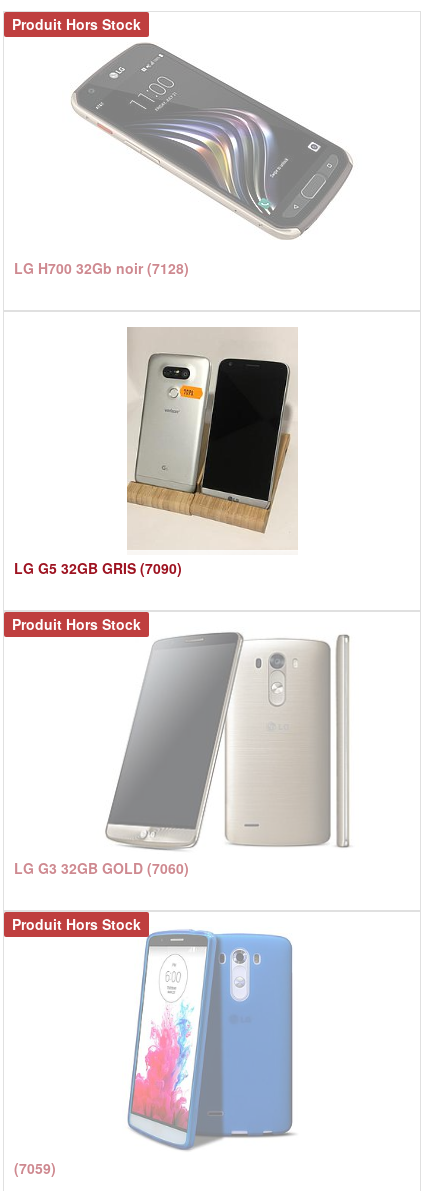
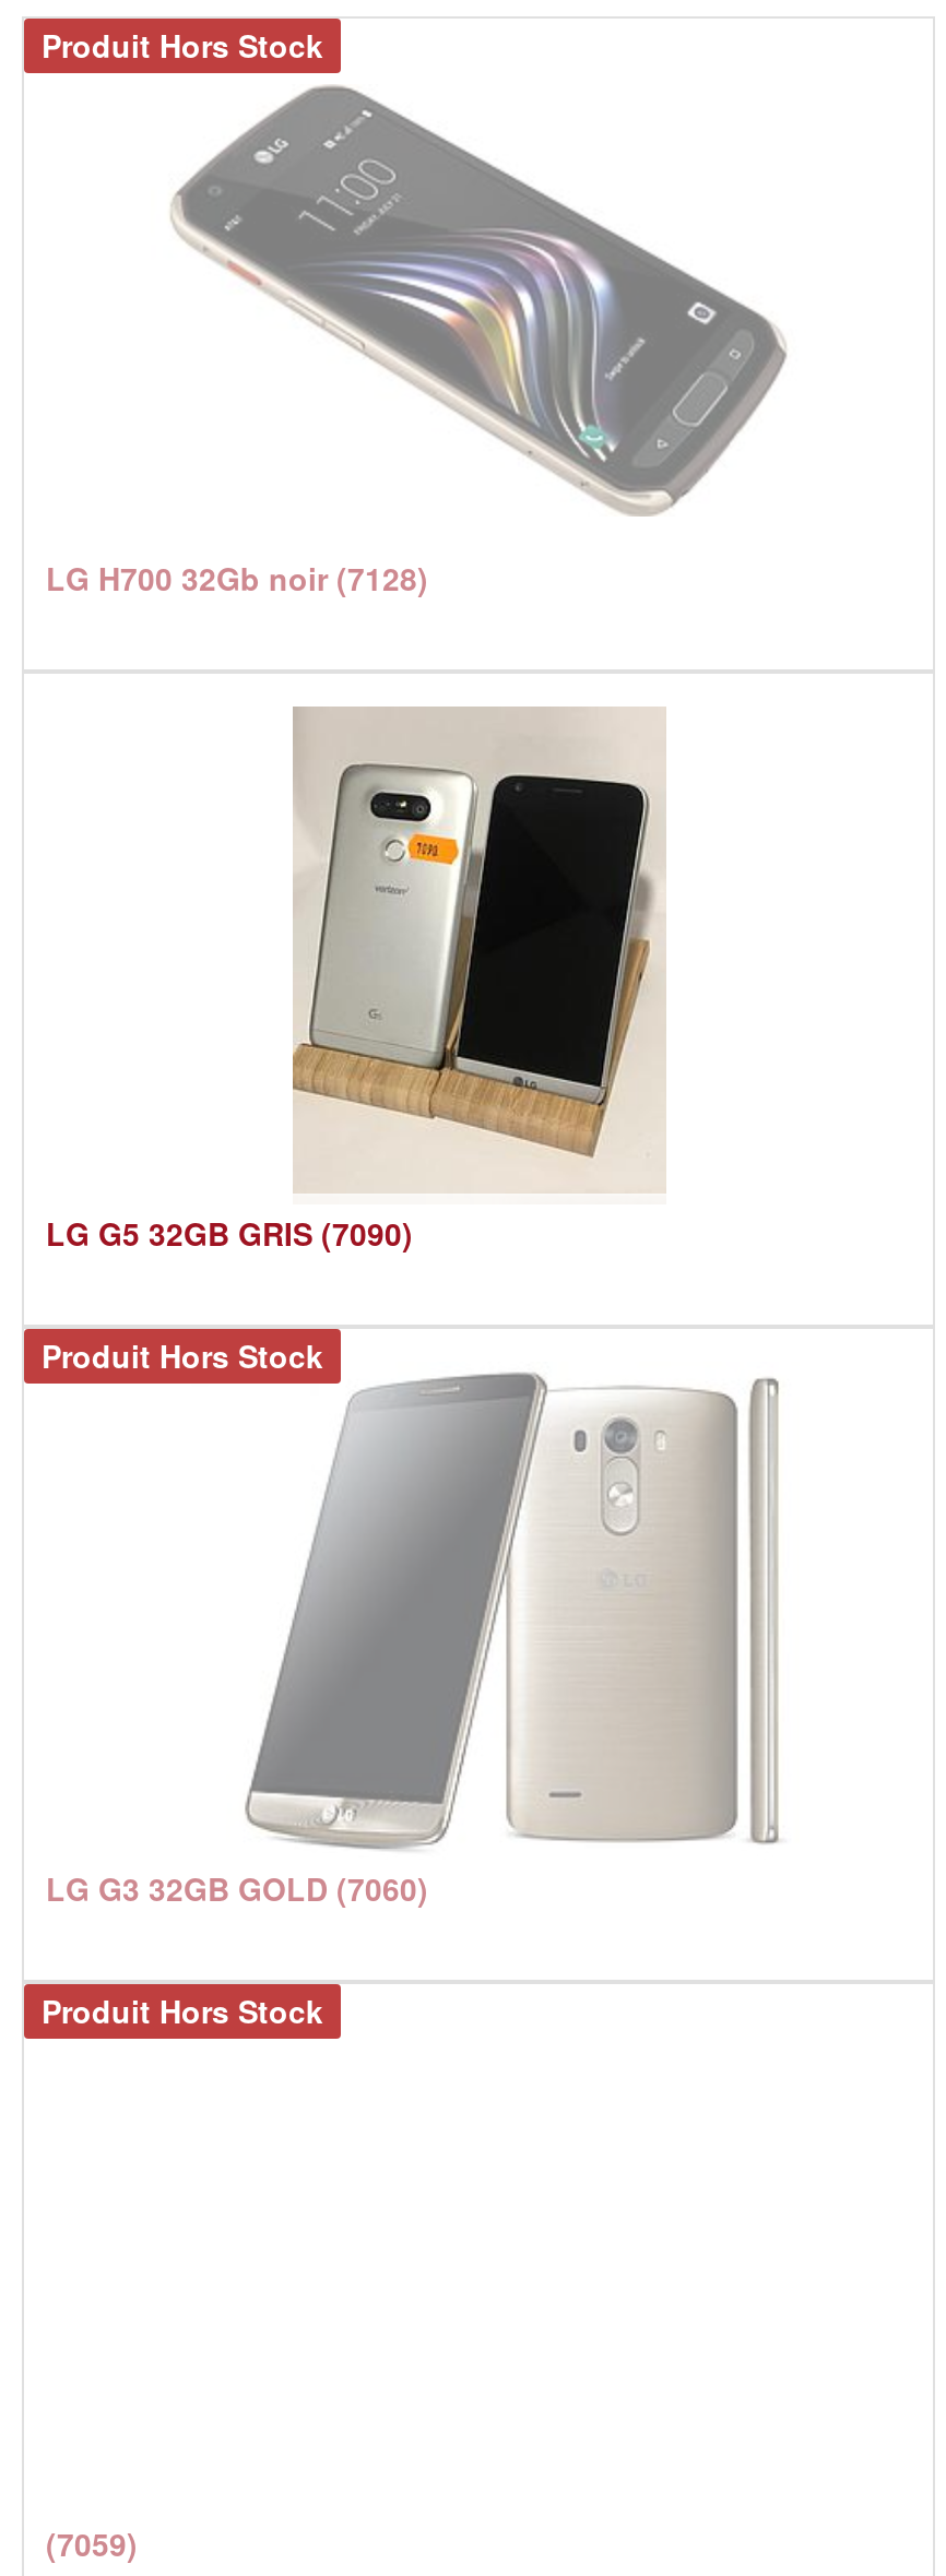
- [image]
